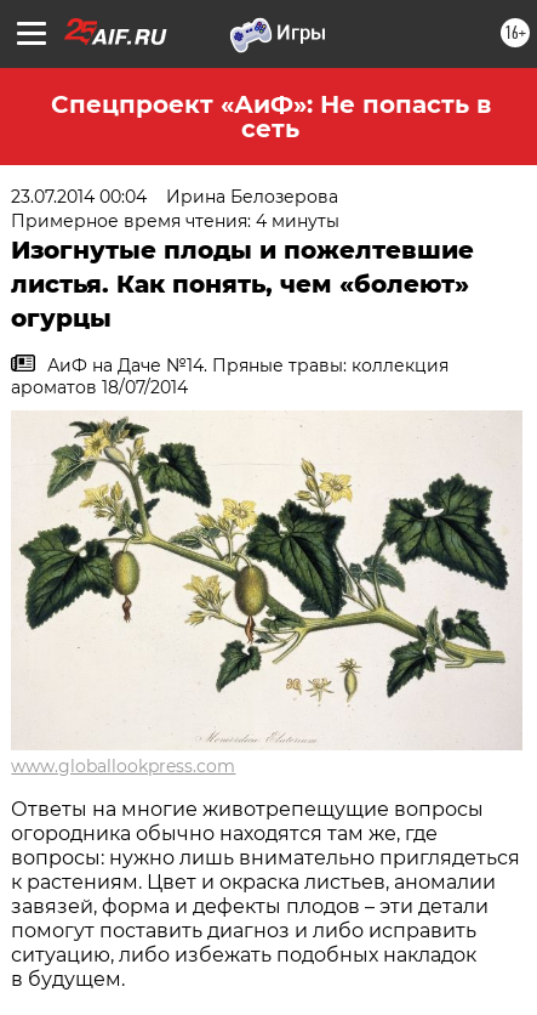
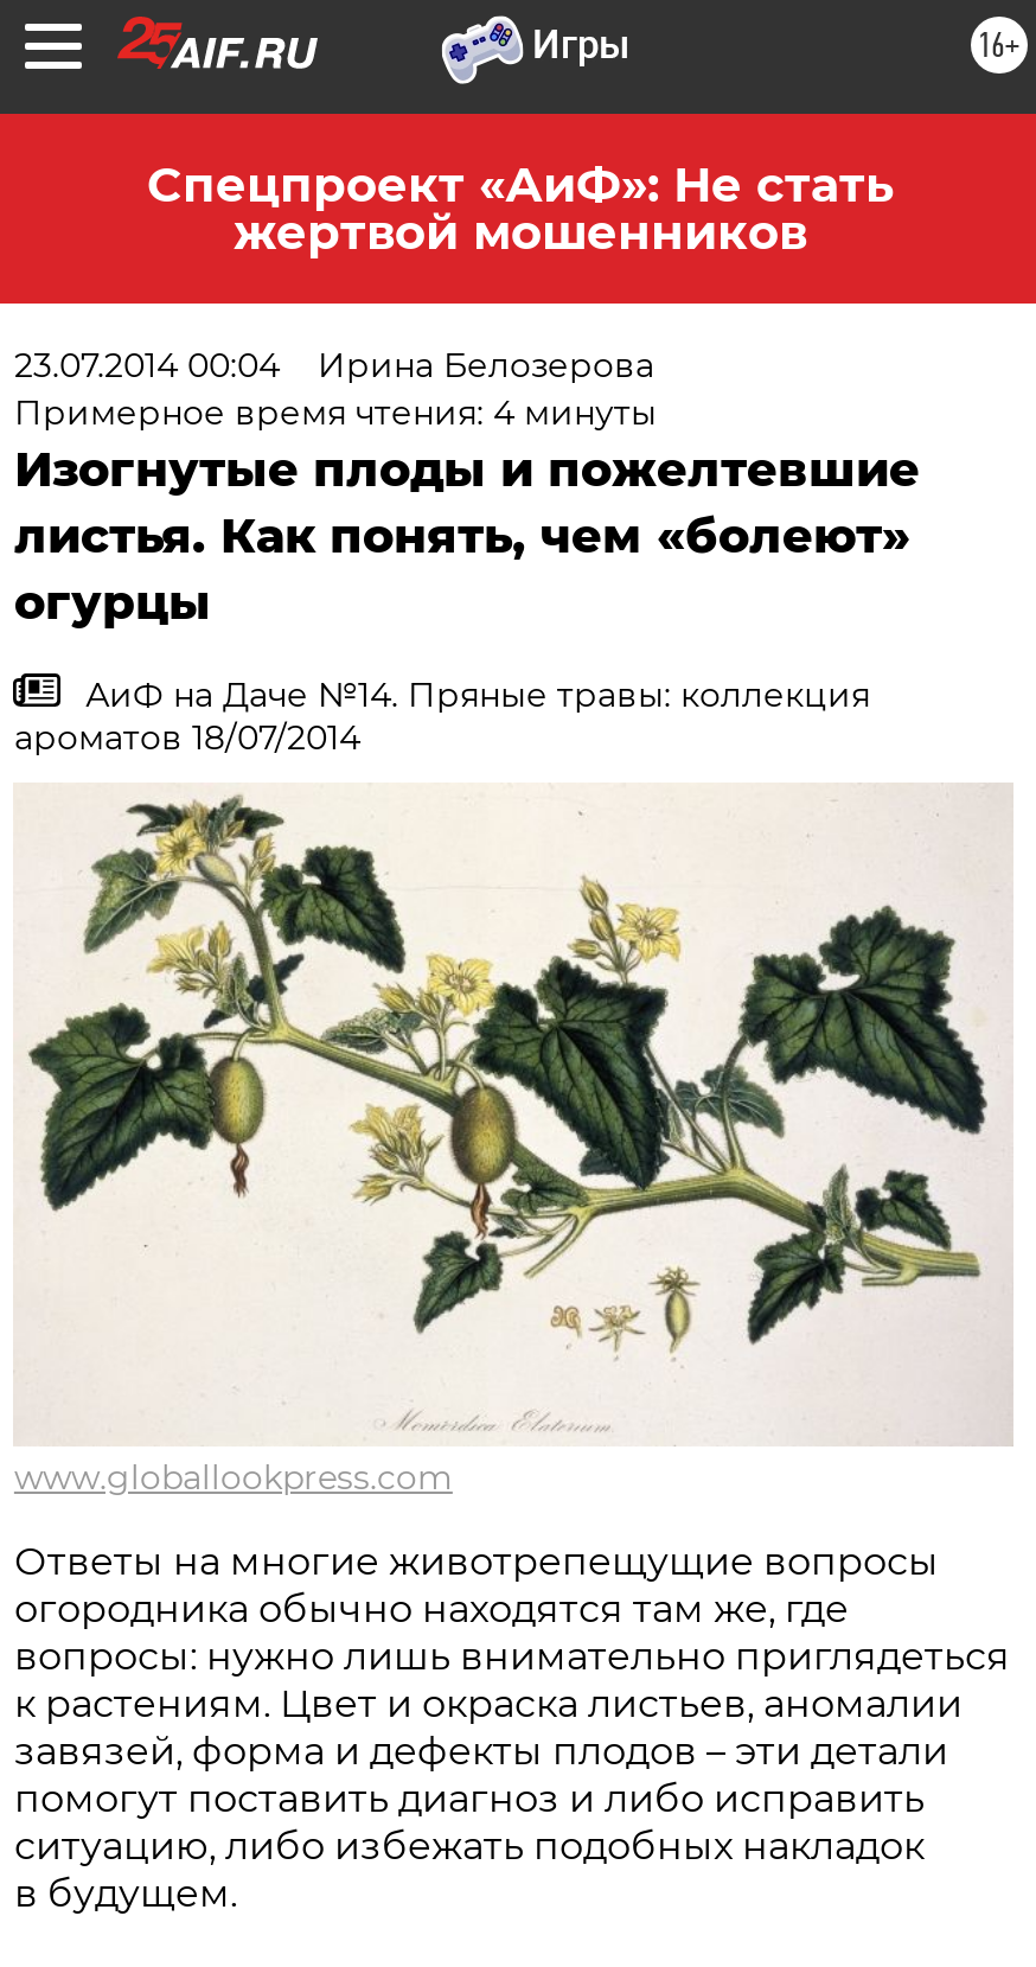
- Спецпроект «АиФ»: Не попасть в
- сеть
+ Спецпроект «АиФ»: Не стать
+ жертвой мошенников
